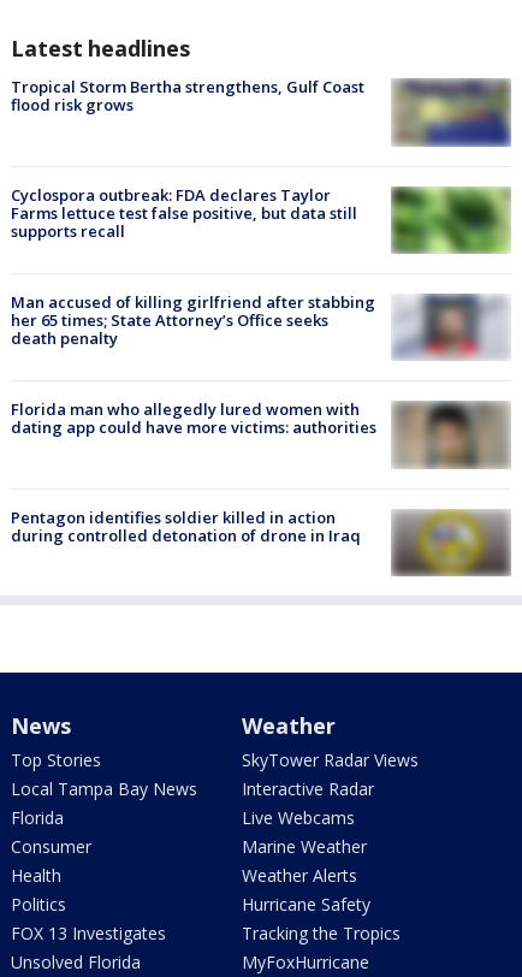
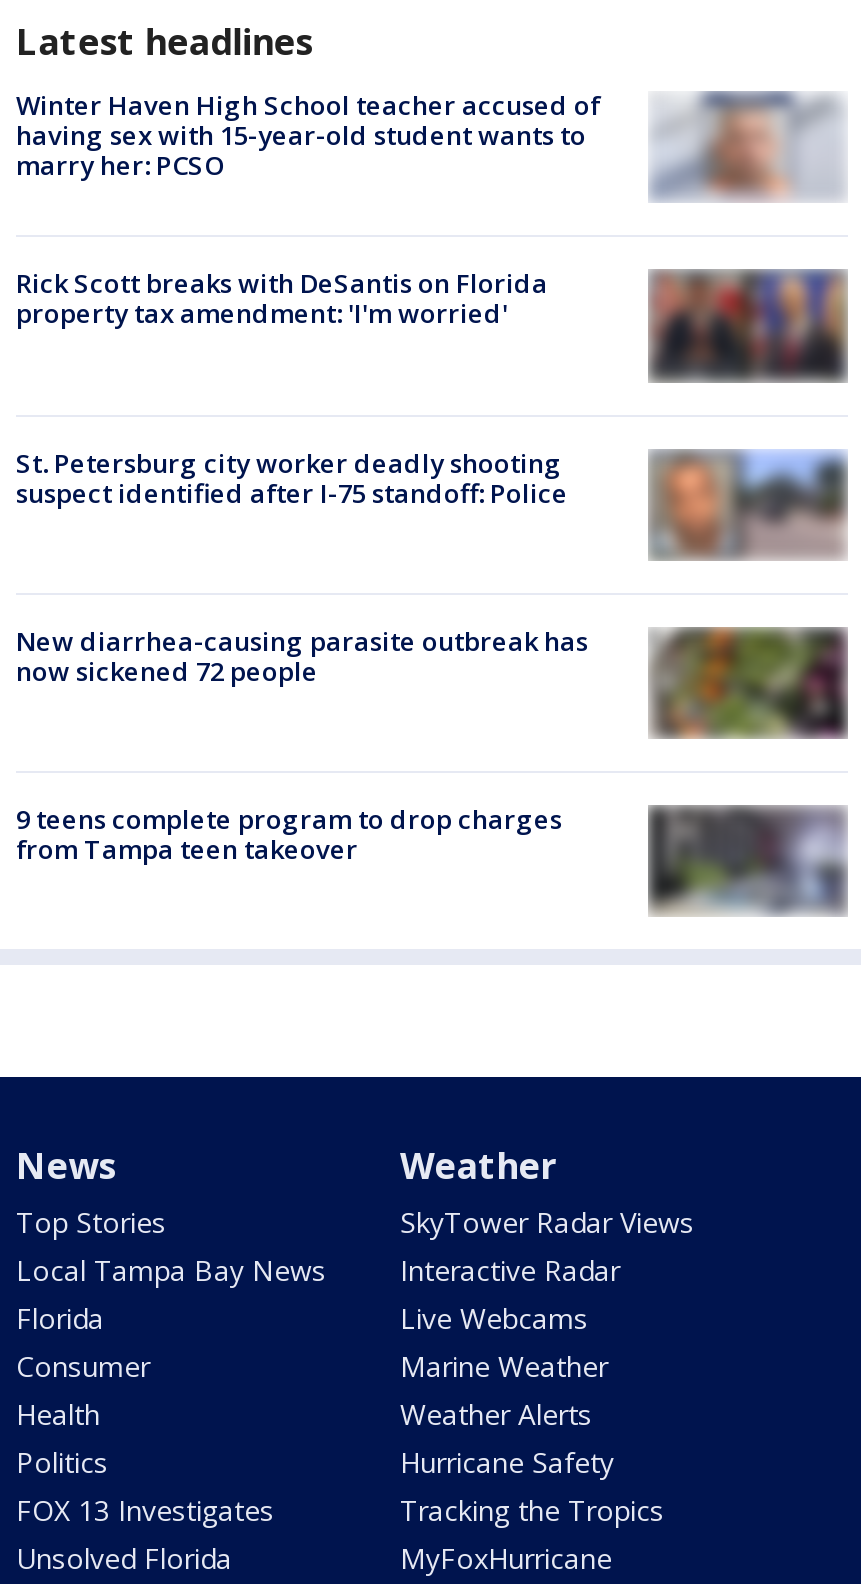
- [image]
- Tropical Storm Bertha strengthens, Gulf Coast
- flood risk grows
+ [image]
+ Winter Haven High School teacher accused of
+ having sex with 15-year-old student wants to
+ marry her: PCSO

- Cyclospora outbreak: FDA declares Taylor
- Farms lettuce test false positive, but data still
- supports recall
+ Rick Scott breaks with DeSantis on Florida
+ property tax amendment: 'I'm worried'

- [image]
+ [image]

- [image]
- Man accused of killing girlfriend after stabbing
- her 65 times; State Attorney’s Office seeks
- death penalty
+ [image]
+ St. Petersburg city worker deadly shooting
+ suspect identified after I-75 standoff: Police

- [image]
- Florida man who allegedly lured women with
- dating app could have more victims: authorities
+ [image]
+ New diarrhea-causing parasite outbreak has
+ now sickened 72 people

- Pentagon identifies soldier killed in action
- during controlled detonation of drone in Iraq
+ 9 teens complete program to drop charges
+ from Tampa teen takeover

- [image]
+ [image]
